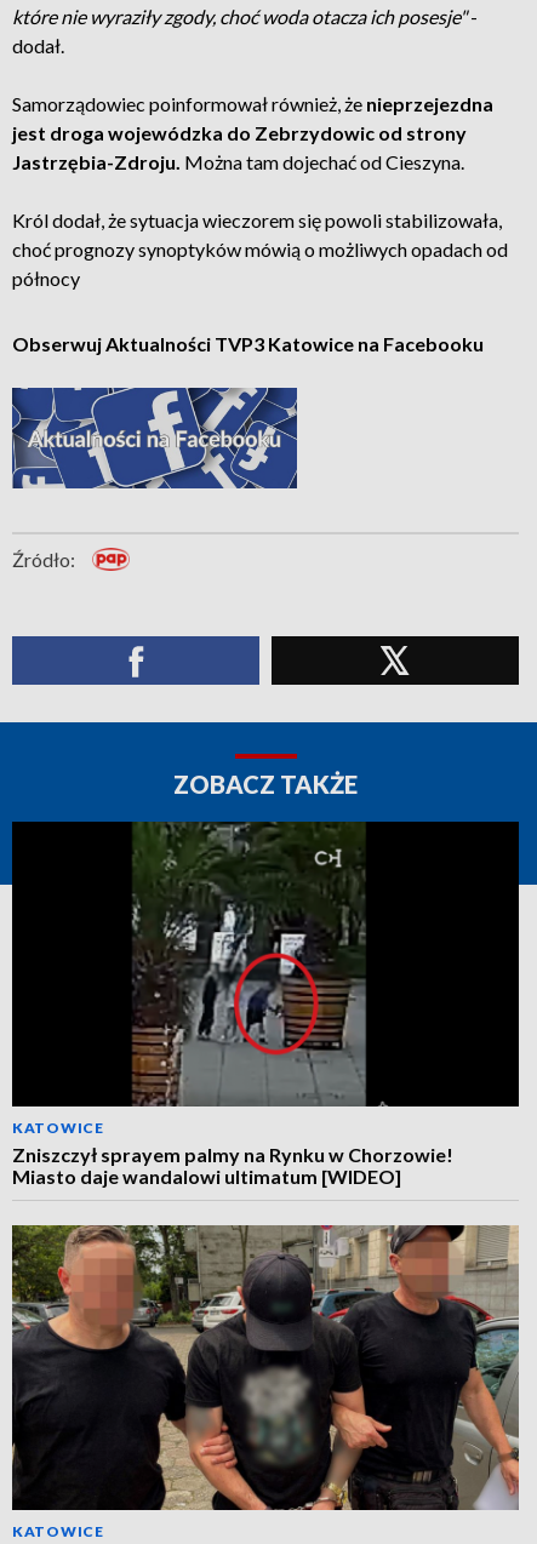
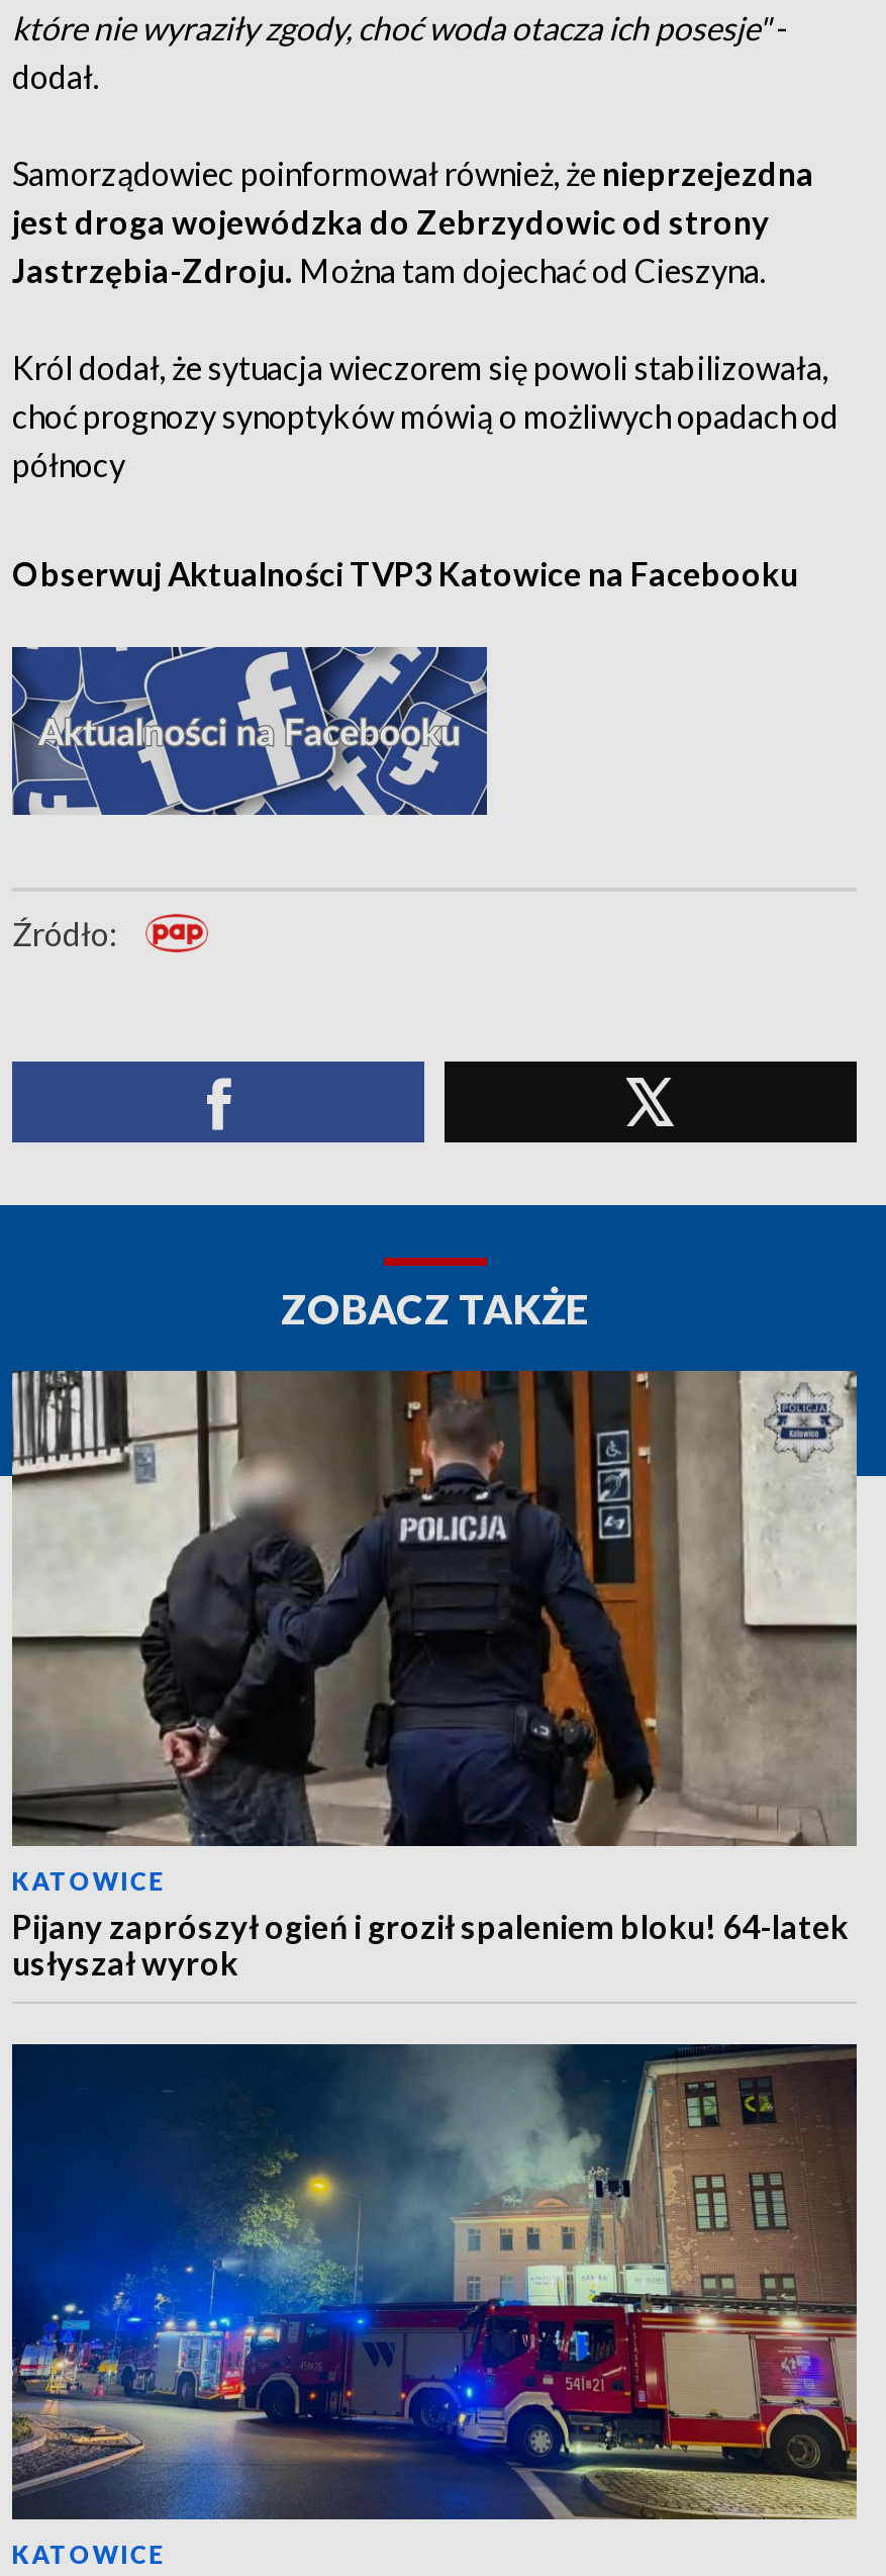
- [image]
- Zniszczył sprayem palmy na Rynku w Chorzowie!
- Miasto daje wandalowi ultimatum [WIDEO]
+ [image]
+ Pijany zaprószył ogień i groził spaleniem bloku! 64-latek
+ usłyszał wyrok

- [image]
+ [image]
